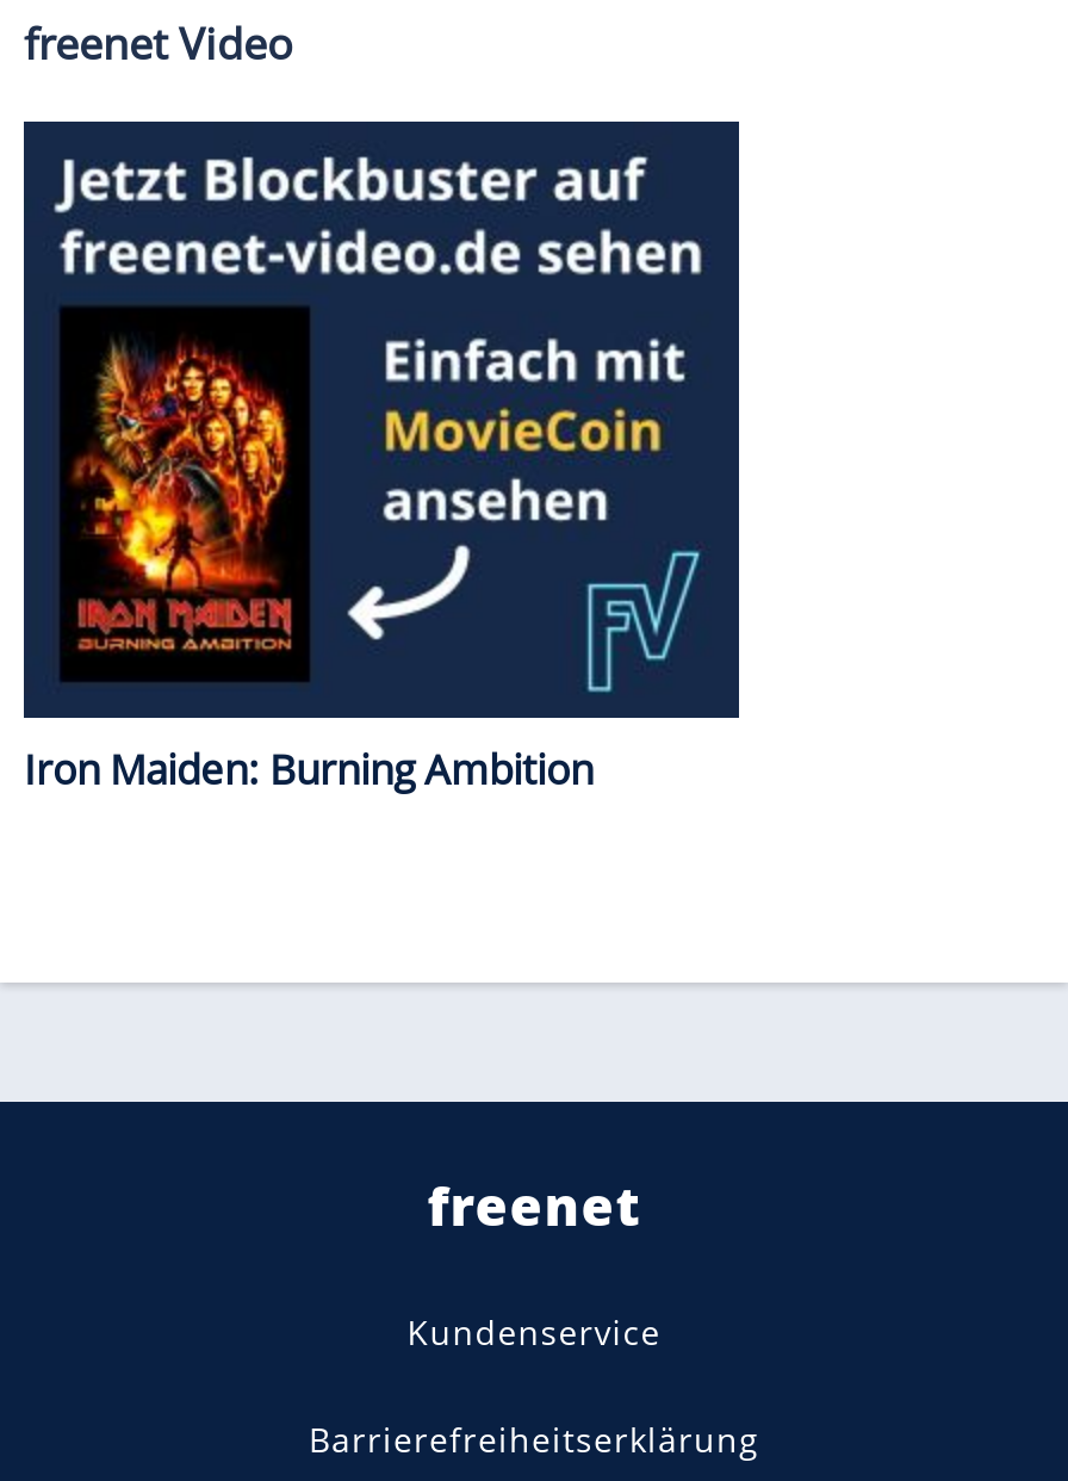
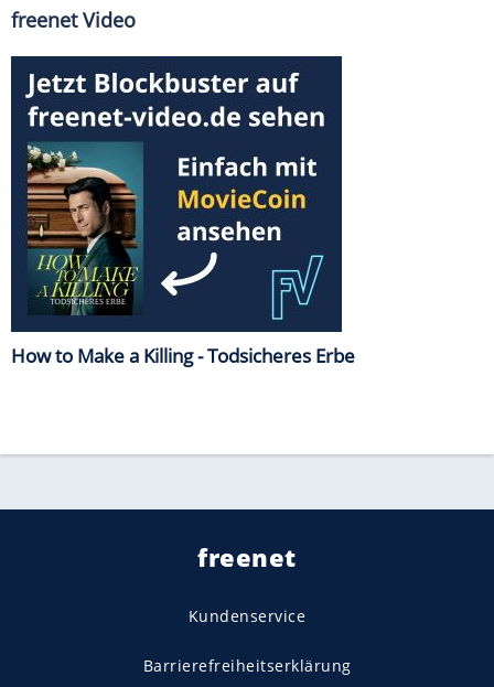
- [image]
- Iron Maiden: Burning Ambition
+ [image]
+ How to Make a Killing - Todsicheres Erbe
